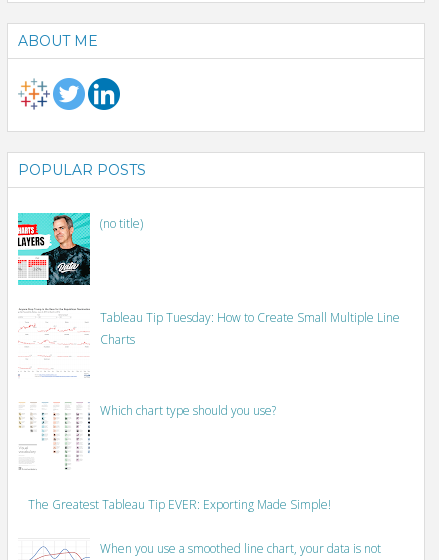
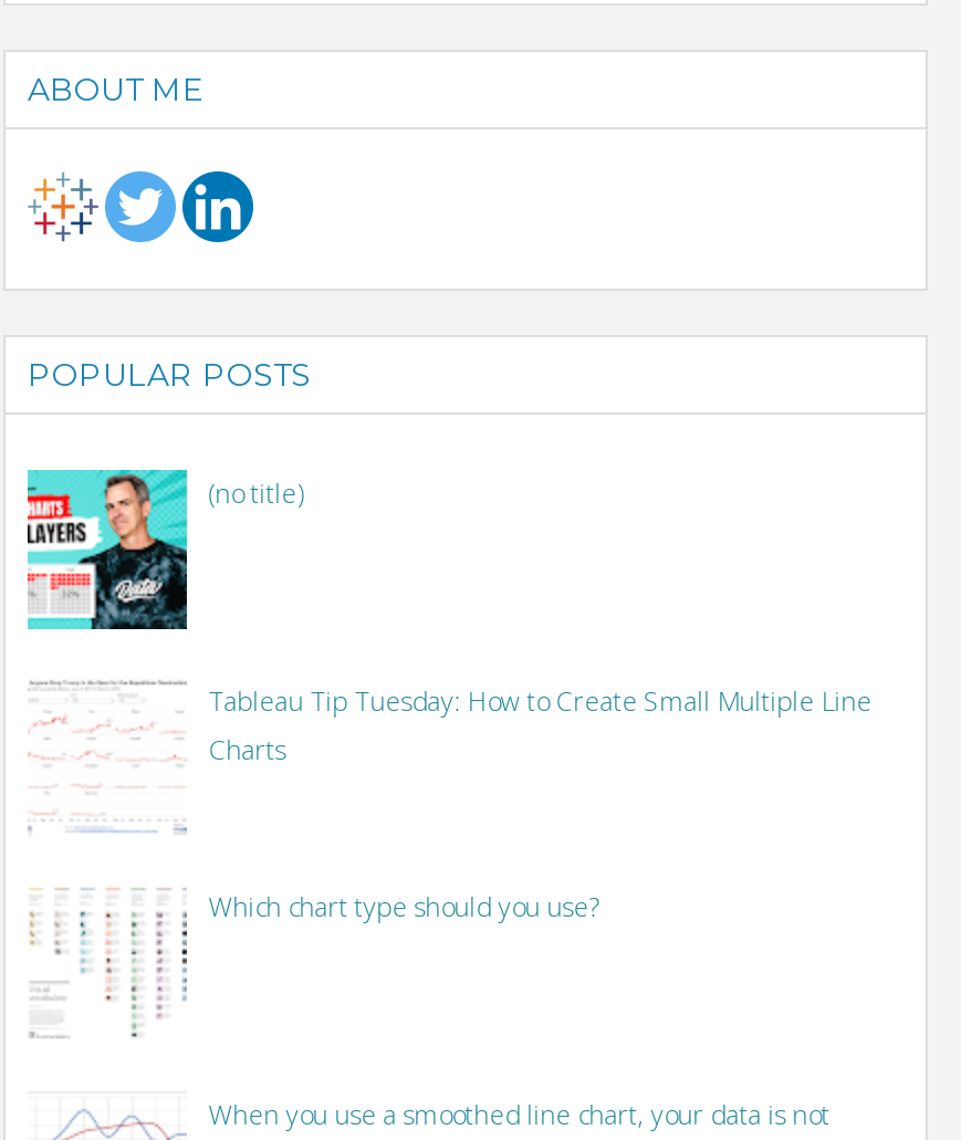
- The Greatest Tableau Tip EVER: Exporting Made Simple!
